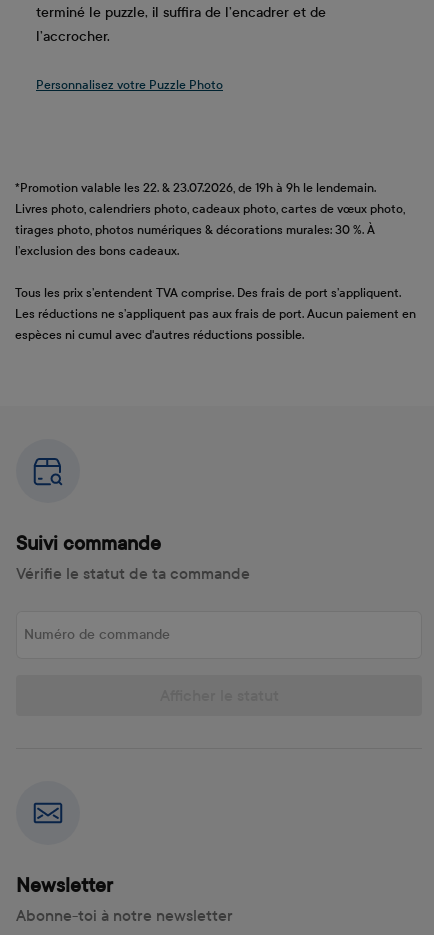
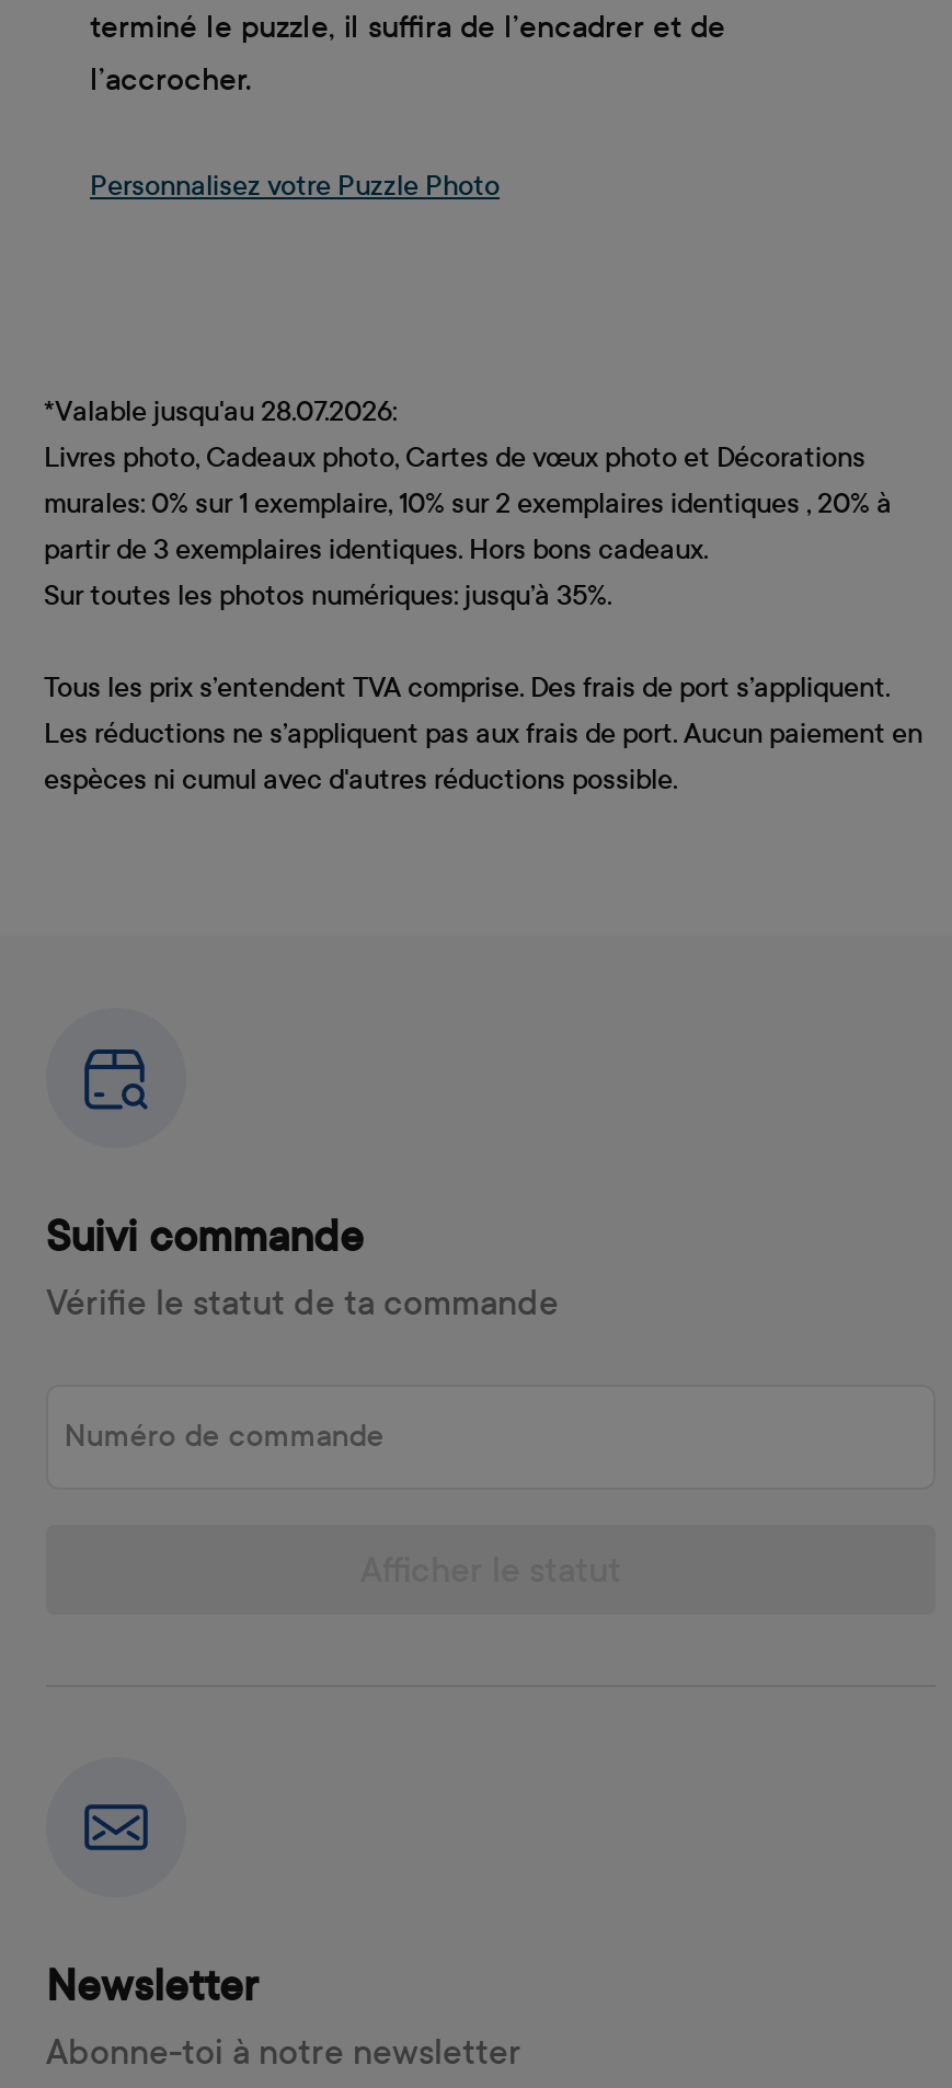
- *Promotion valable les 22. & 23.07.2026, de 19h à 9h le lendemain.
- Livres photo, calendriers photo, cadeaux photo, cartes de vœux photo,
- tirages photo, photos numériques & décorations murales: 30 %. À
- l’exclusion des bons cadeaux.
+ *Valable jusqu'au 28.07.2026:
+ Livres photo, Cadeaux photo, Cartes de vœux photo et Décorations
+ murales: 0% sur 1 exemplaire, 10% sur 2 exemplaires identiques , 20% à
+ partir de 3 exemplaires identiques. Hors bons cadeaux.
+ Sur toutes les photos numériques: jusqu’à 35%.
